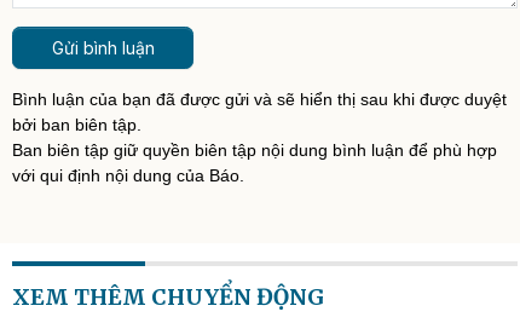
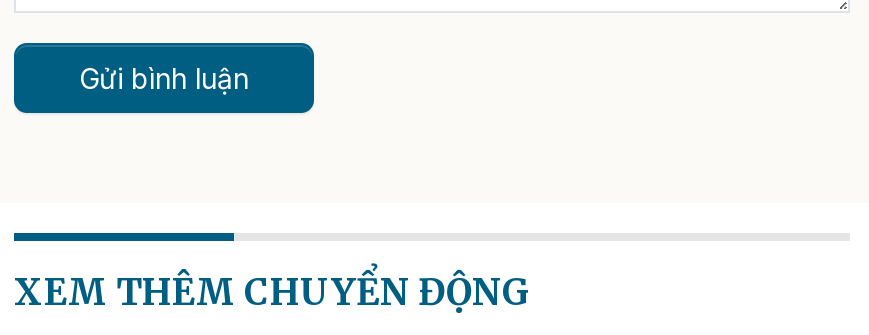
- Bình luận của bạn đã được gửi và sẽ hiển thị sau khi được duyệt
- bởi ban biên tập.
- Ban biên tập giữ quyền biên tập nội dung bình luận để phù hợp
- với qui định nội dung của Báo.
